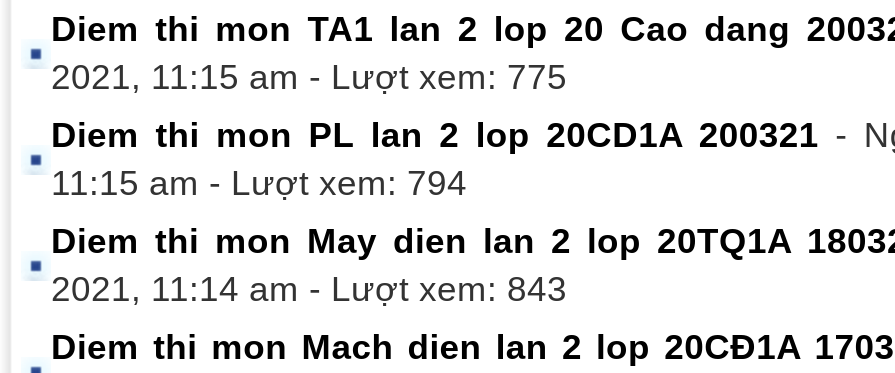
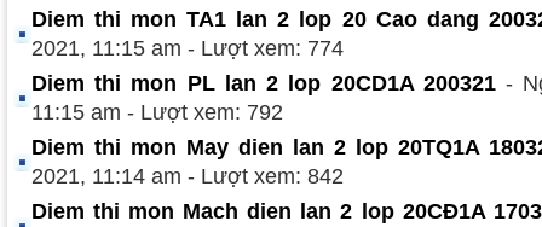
- 2021, 11:15 am - Lượt xem: 775
+ 2021, 11:15 am - Lượt xem: 774

- 11:15 am - Lượt xem: 794
+ 11:15 am - Lượt xem: 792

- 2021, 11:14 am - Lượt xem: 843
+ 2021, 11:14 am - Lượt xem: 842
